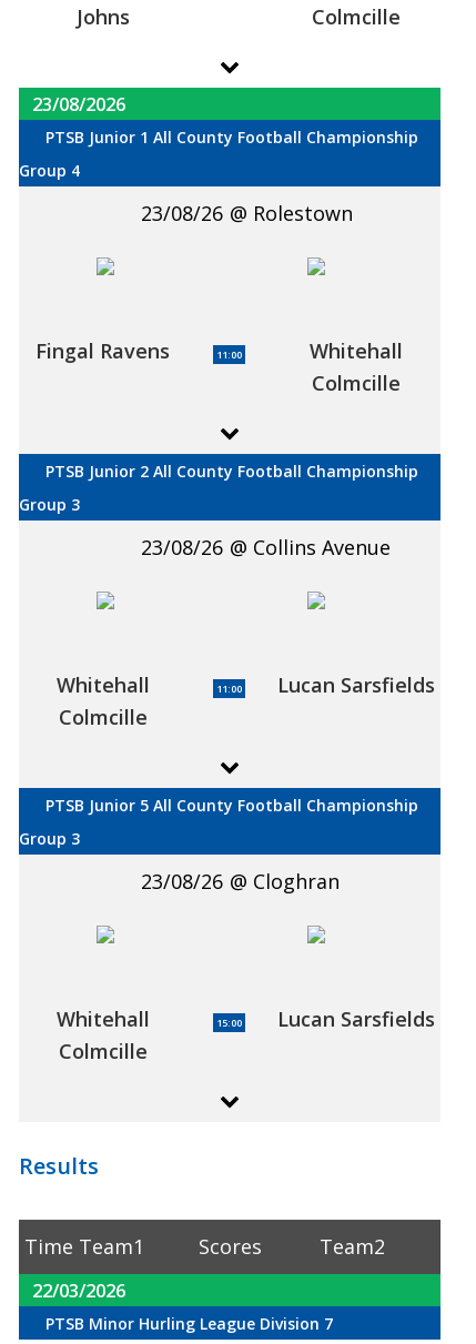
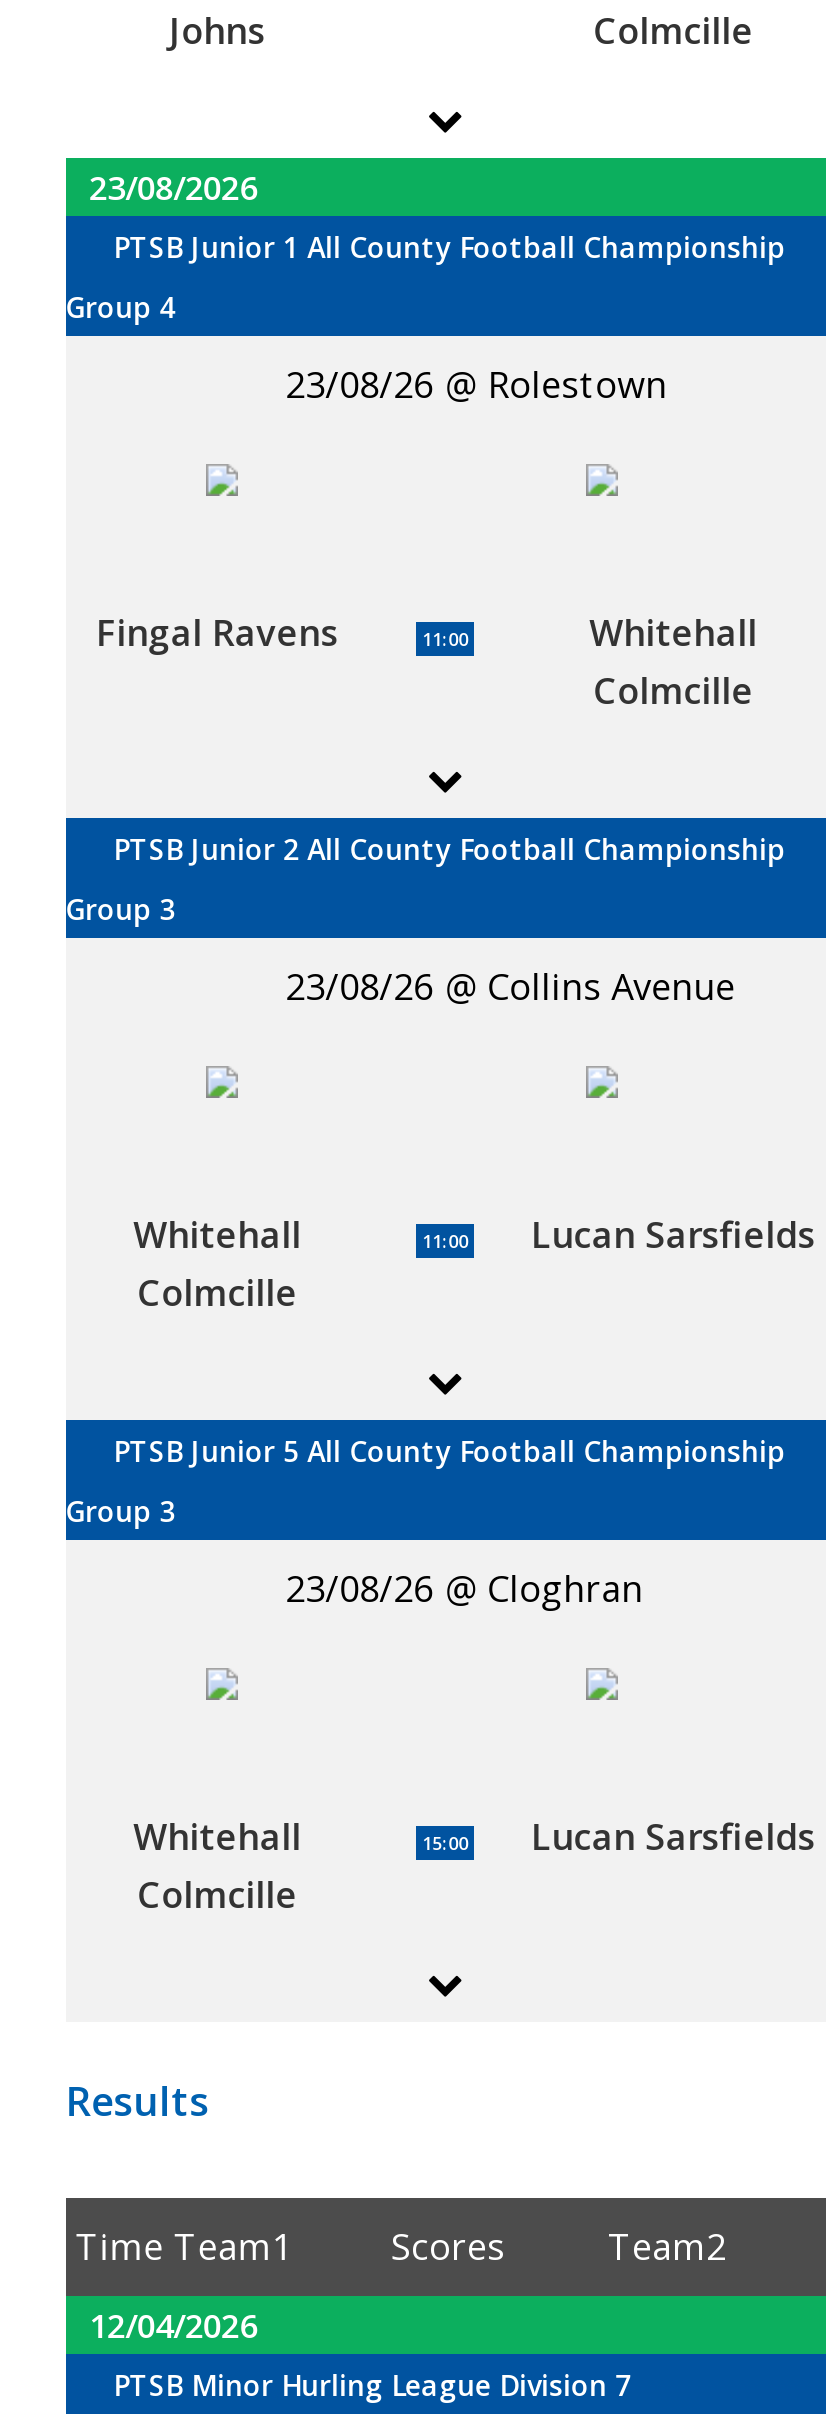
- 22/03/2026
+ 12/04/2026
